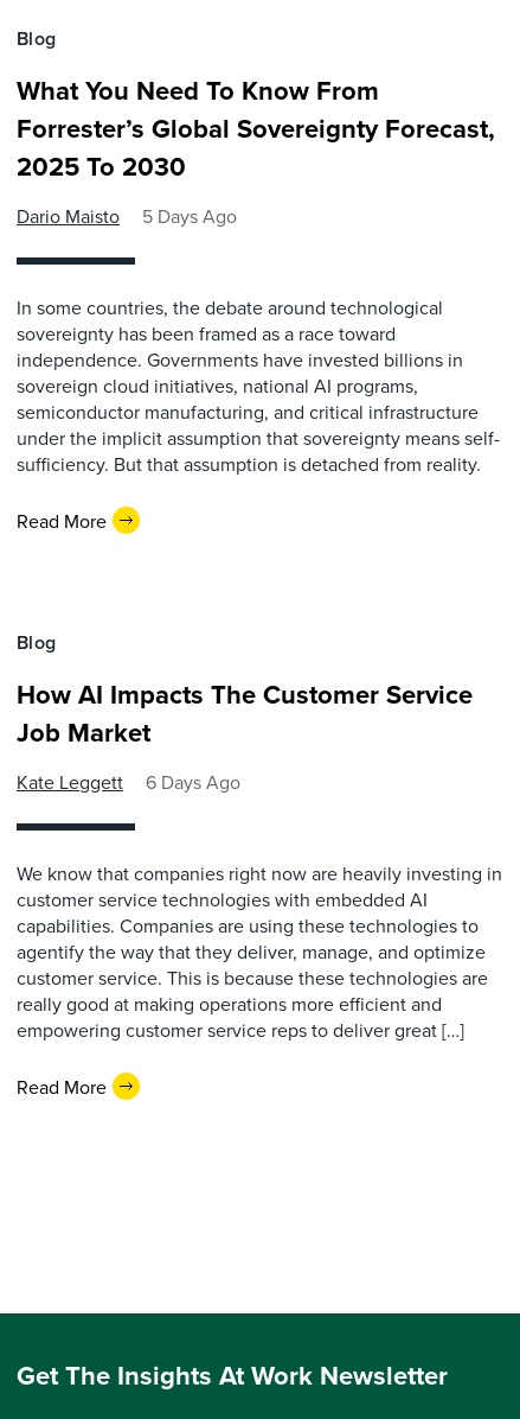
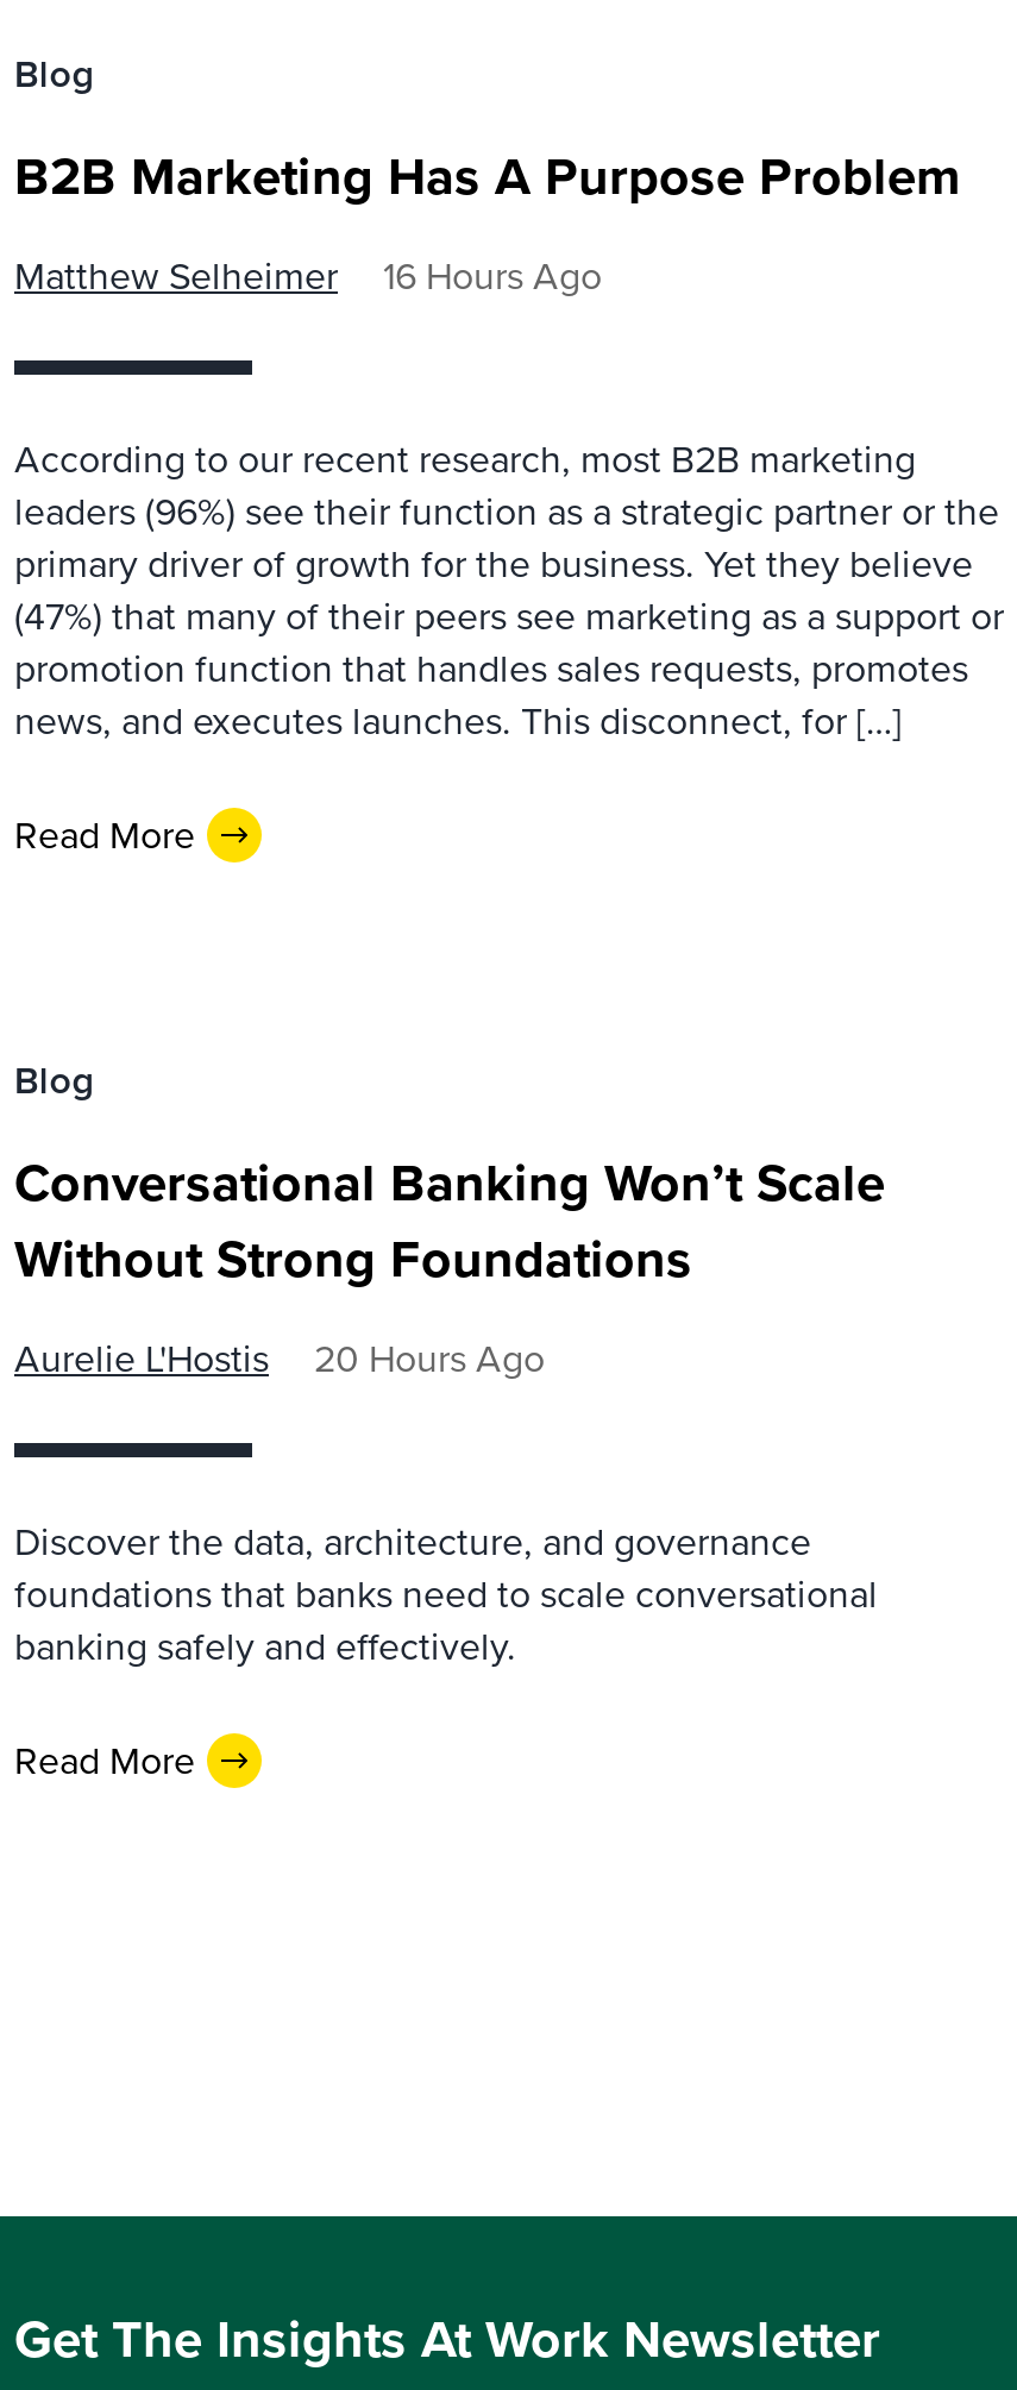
- What You Need To Know From
- Forrester’s Global Sovereignty Forecast,
- 2025 To 2030
- Dario Maisto
- 5 Days Ago
- In some countries, the debate around technological
- sovereignty has been framed as a race toward
- independence. Governments have invested billions in
- sovereign cloud initiatives, national AI programs,
- semiconductor manufacturing, and critical infrastructure
- under the implicit assumption that sovereignty means self-
- sufficiency. But that assumption is detached from reality.
+ B2B Marketing Has A Purpose Problem
+ Matthew Selheimer
+ 16 Hours Ago
+ According to our recent research, most B2B marketing
+ leaders (96%) see their function as a strategic partner or the
+ primary driver of growth for the business. Yet they believe
+ (47%) that many of their peers see marketing as a support or
+ promotion function that handles sales requests, promotes
+ news, and executes launches. This disconnect, for […]

- How AI Impacts The Customer Service
- Job Market
- Kate Leggett
- 6 Days Ago
- We know that companies right now are heavily investing in
- customer service technologies with embedded AI
- capabilities. Companies are using these technologies to
- agentify the way that they deliver, manage, and optimize
- customer service. This is because these technologies are
- really good at making operations more efficient and
- empowering customer service reps to deliver great […]
+ Conversational Banking Won’t Scale
+ Without Strong Foundations
+ Aurelie L'Hostis
+ 20 Hours Ago
+ Discover the data, architecture, and governance
+ foundations that banks need to scale conversational
+ banking safely and effectively.
